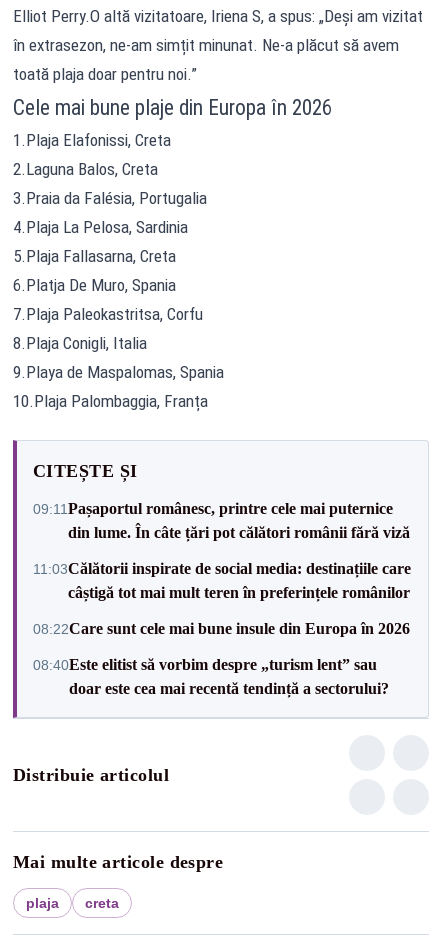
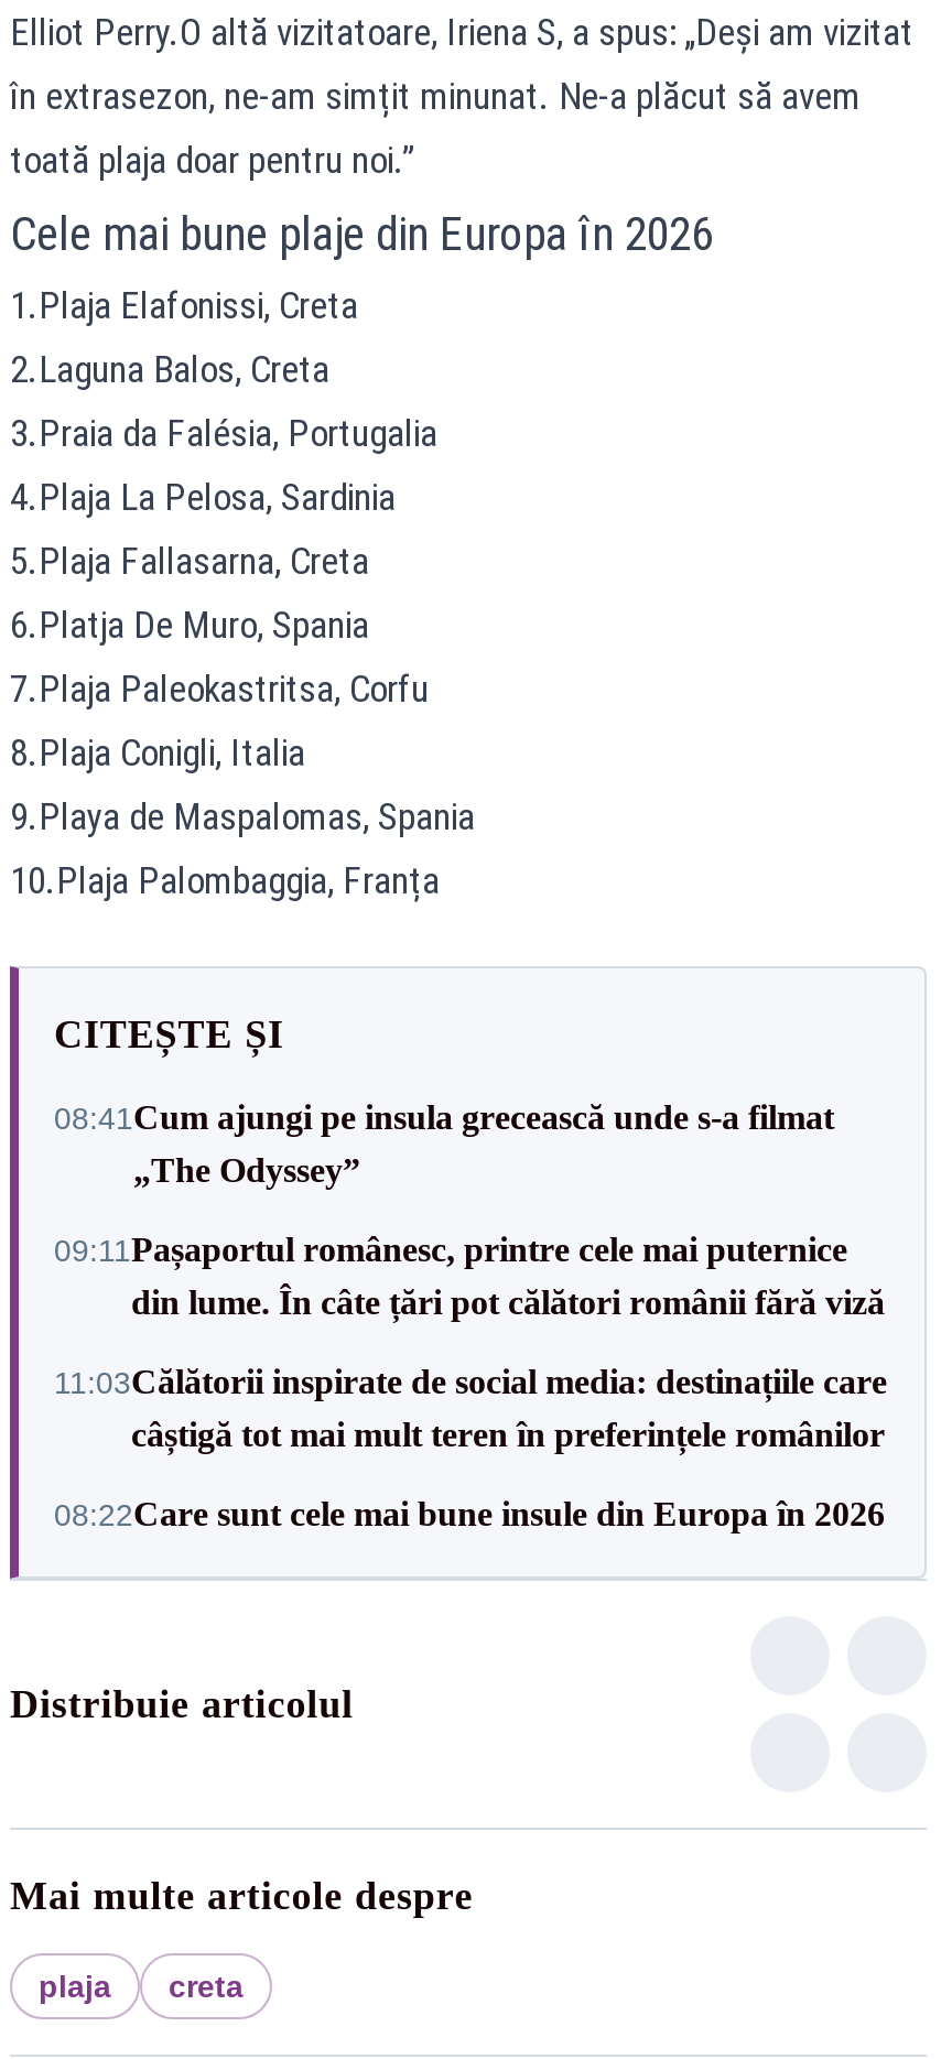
+ 08:41Cum ajungi pe insula grecească unde s-a filmat
+ „The Odyssey”

moved down: 09:11Pașaportul românesc, printre cele mai puternice | din lume. În câte țări pot călători românii fără viză | 11:03Călătorii inspirate de social media: destinațiile care | câștigă tot mai mult teren în preferințele românilor | 08:22Care sunt cele mai bune insule din Europa în 2026

- 08:40Este elitist să vorbim despre „turism lent” sau
- doar este cea mai recentă tendință a sectorului?
